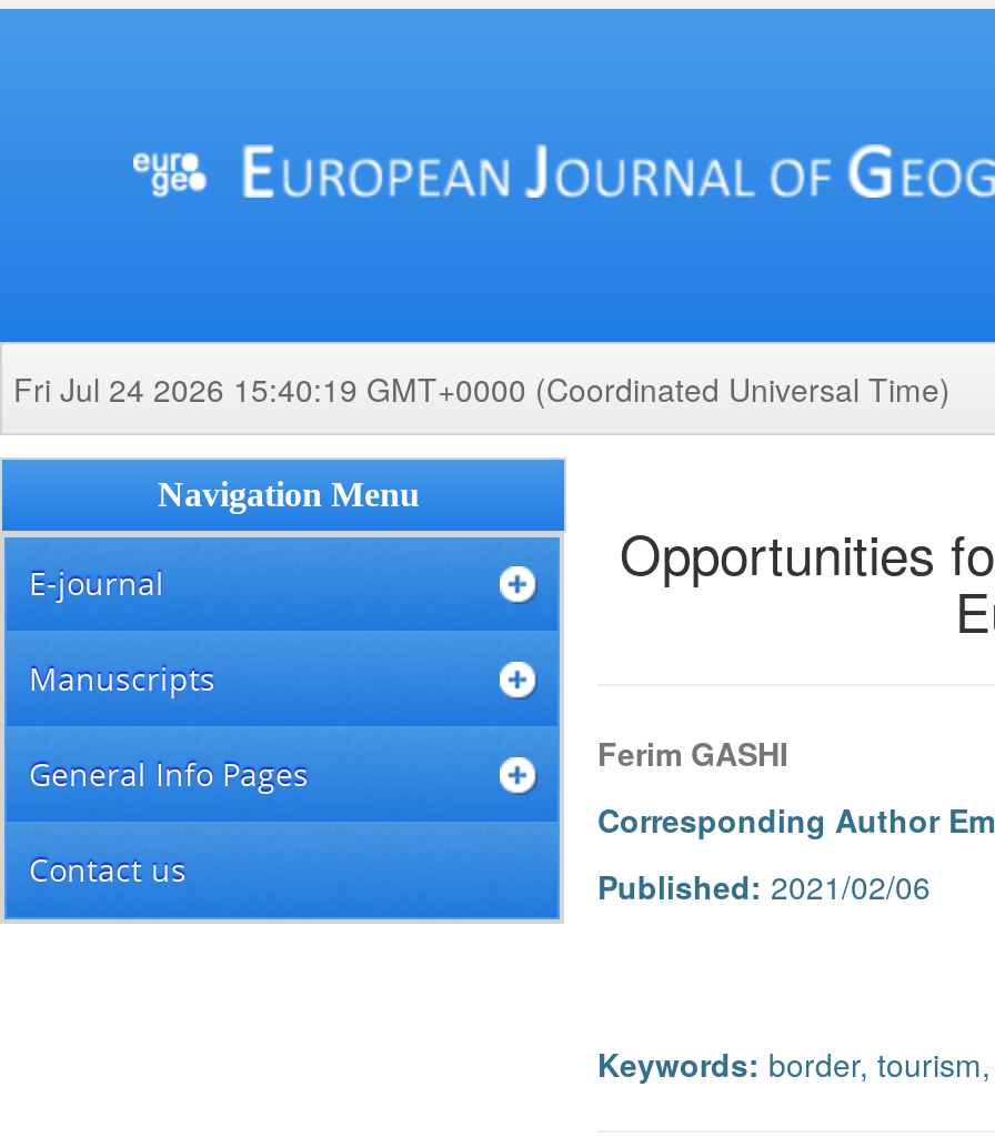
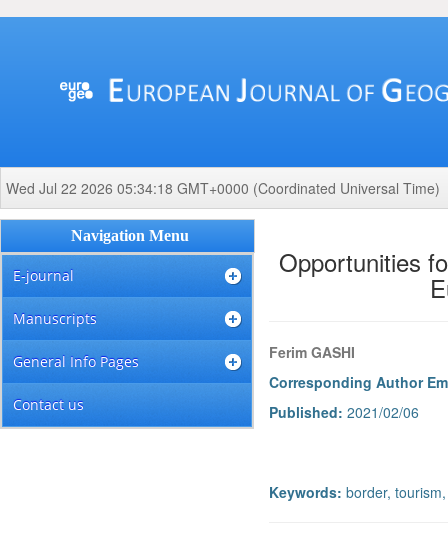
- Fri Jul 24 2026 15:40:19 GMT+0000 (Coordinated Universal Time)
+ Wed Jul 22 2026 05:34:18 GMT+0000 (Coordinated Universal Time)
